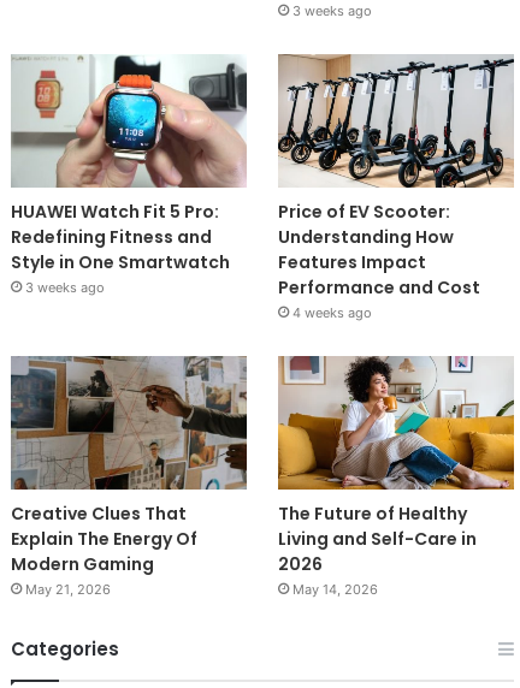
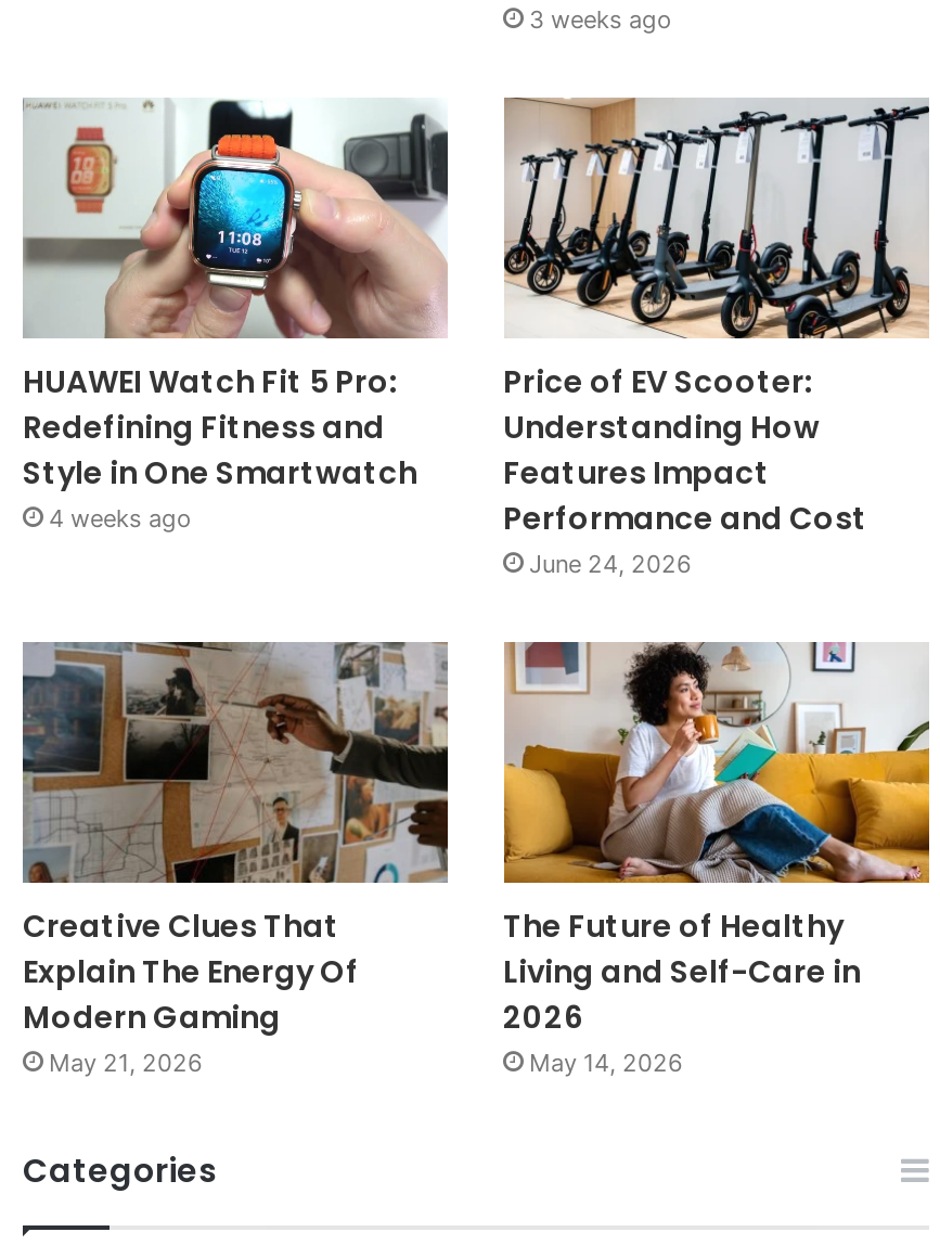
- 3 weeks ago
+ 4 weeks ago

- 4 weeks ago
+ June 24, 2026
